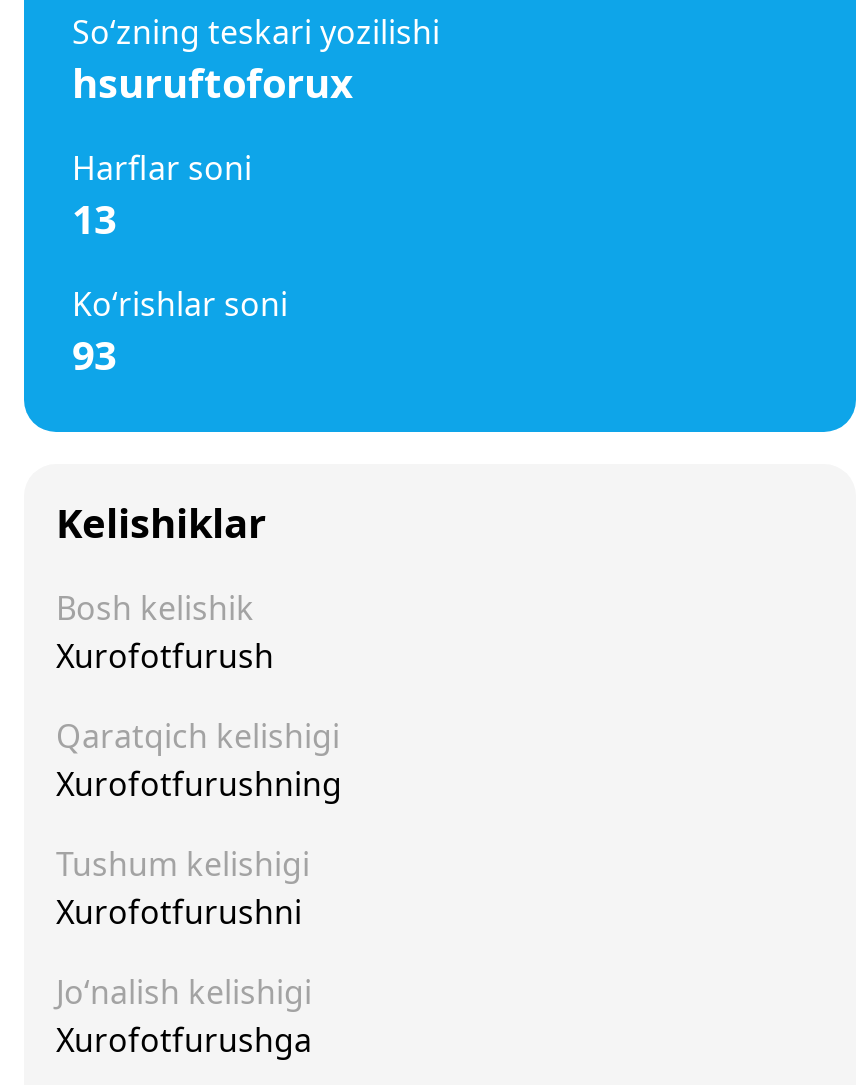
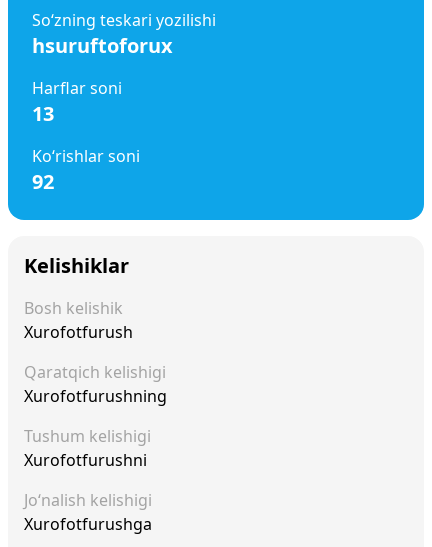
- 93
+ 92
